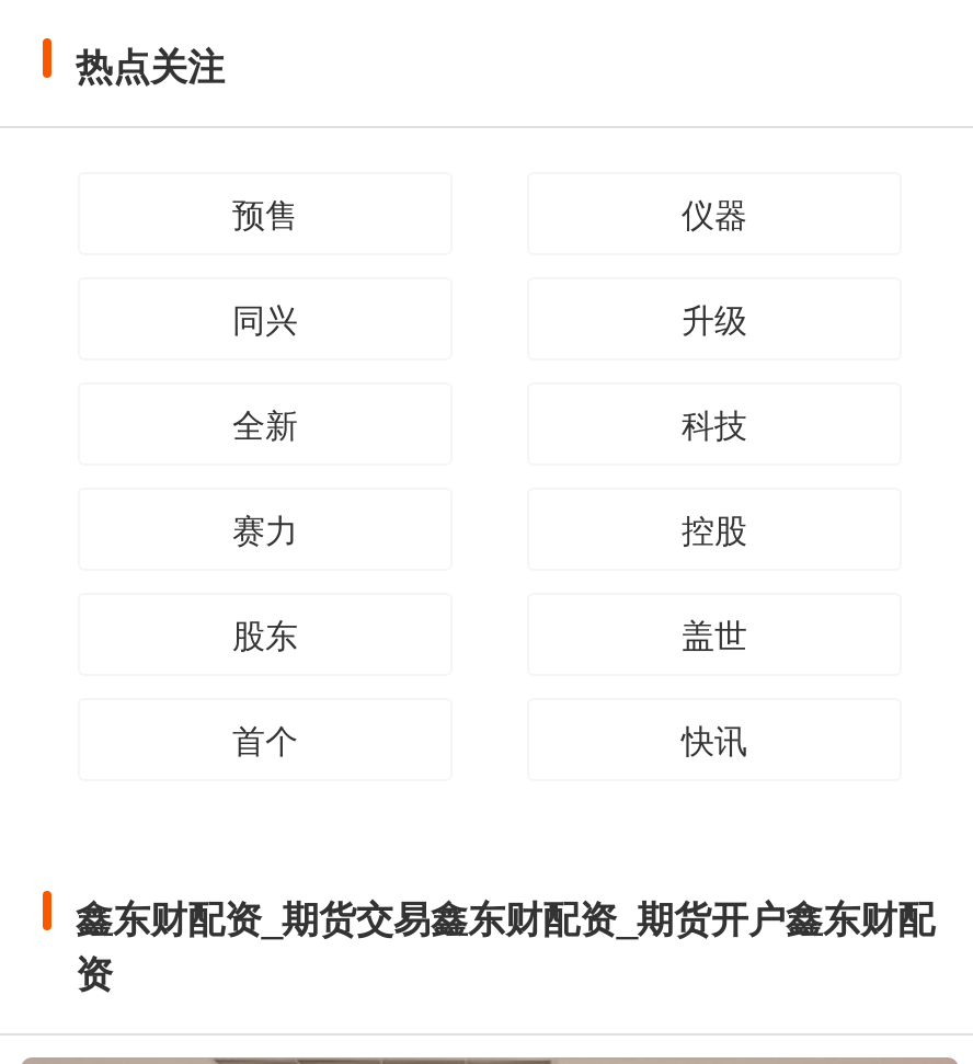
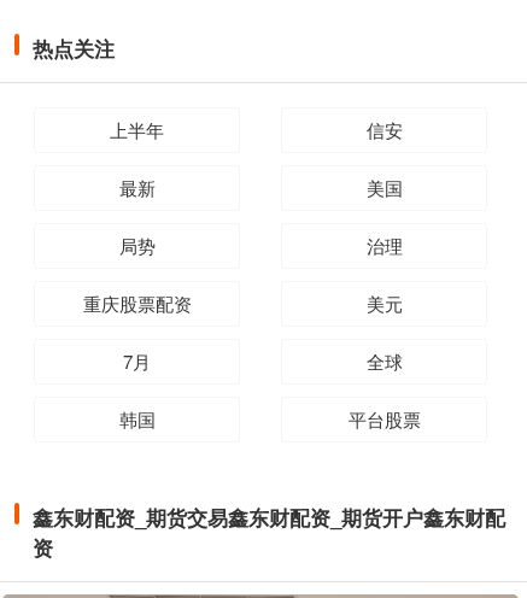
- 预售
- 仪器
+ 上半年
+ 信安

- 同兴
- 升级
+ 最新
+ 美国

- 全新
- 科技
+ 局势
+ 治理

- 赛力
- 控股
+ 重庆股票配资
+ 美元

- 股东
- 盖世
+ 7月
+ 全球

- 首个
- 快讯
+ 韩国
+ 平台股票
